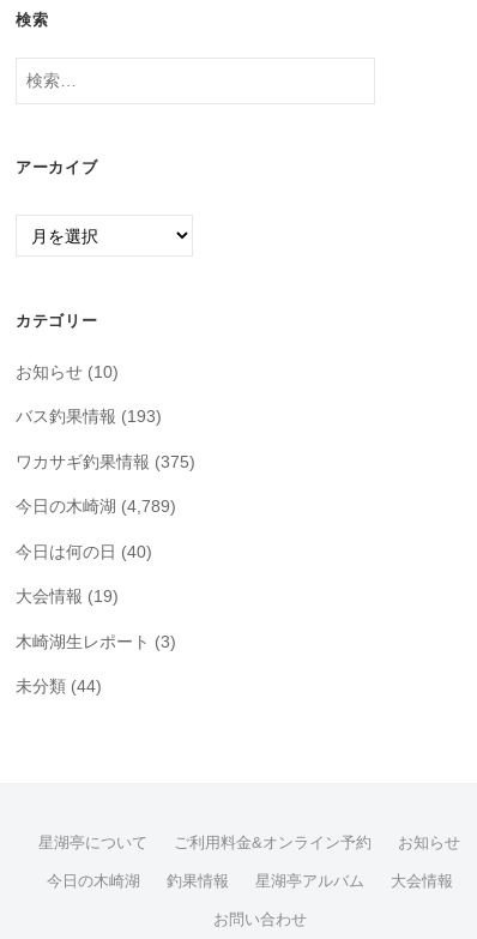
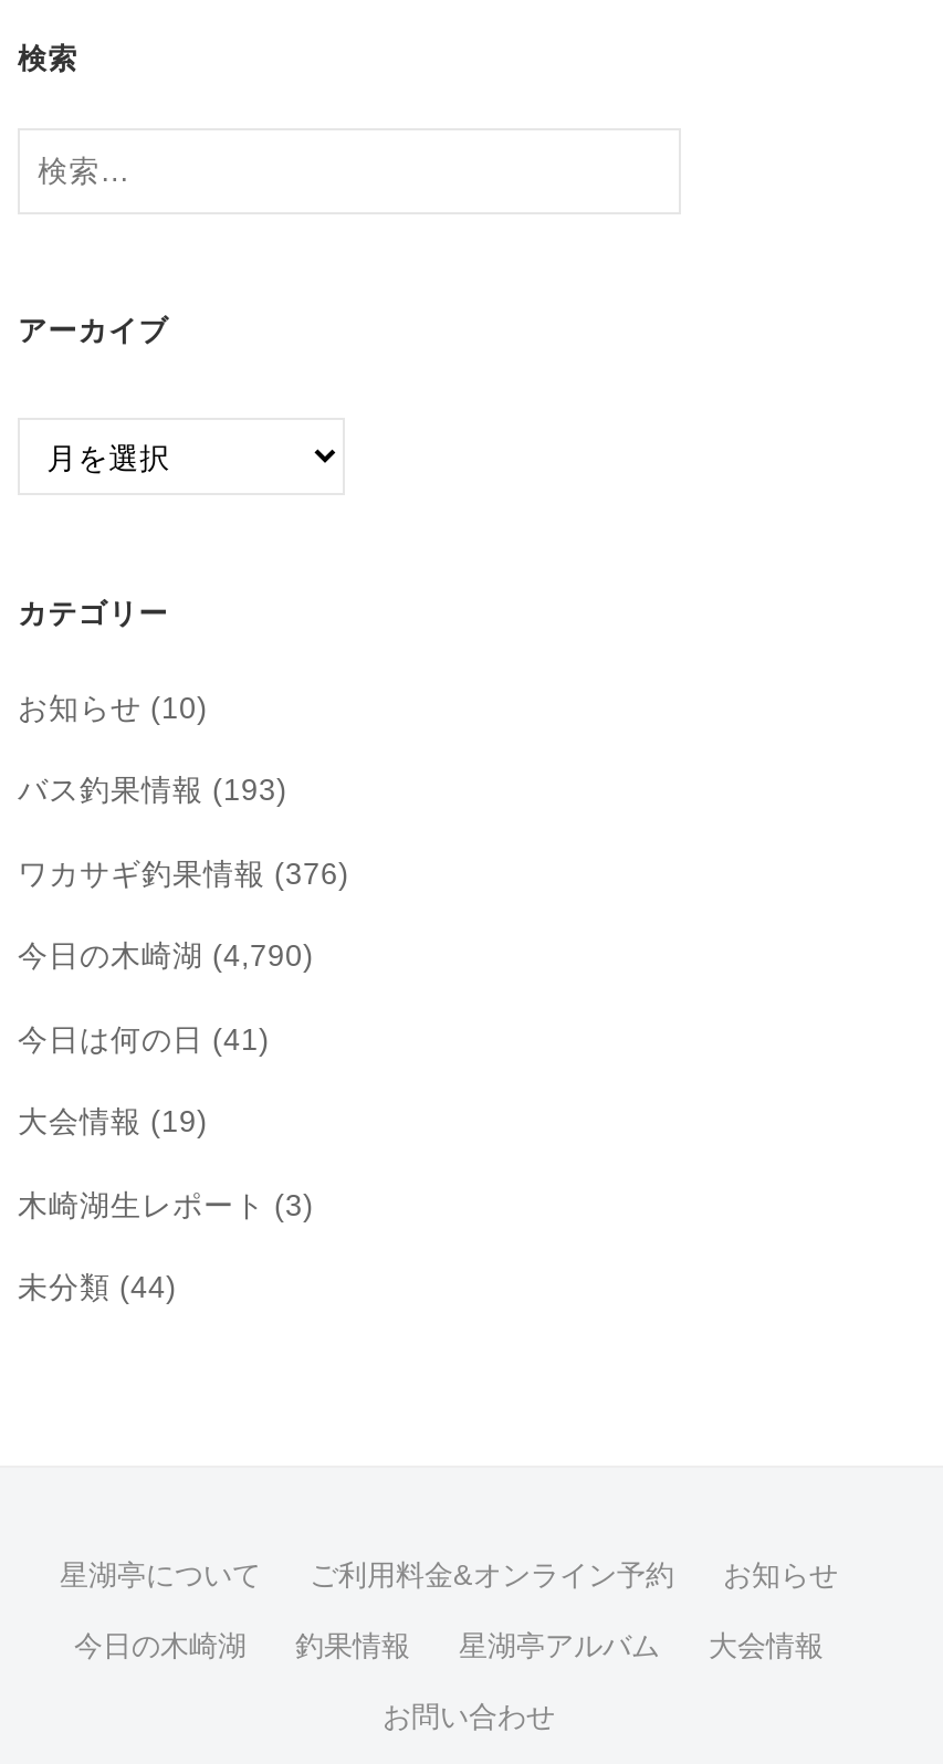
- ワカサギ釣果情報(375)
+ ワカサギ釣果情報(376)

- 今日の木崎湖(4,789)
+ 今日の木崎湖(4,790)

- 今日は何の日(40)
+ 今日は何の日(41)
